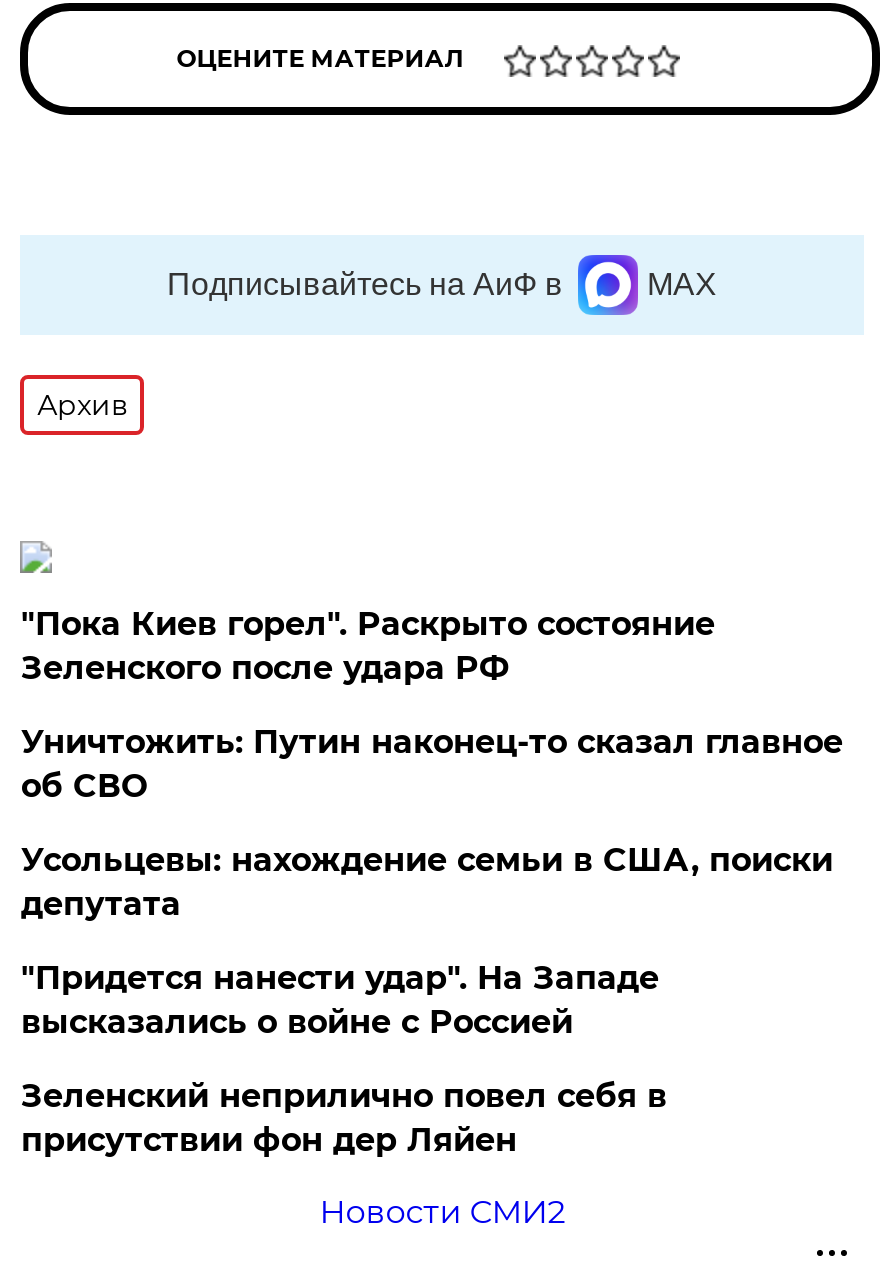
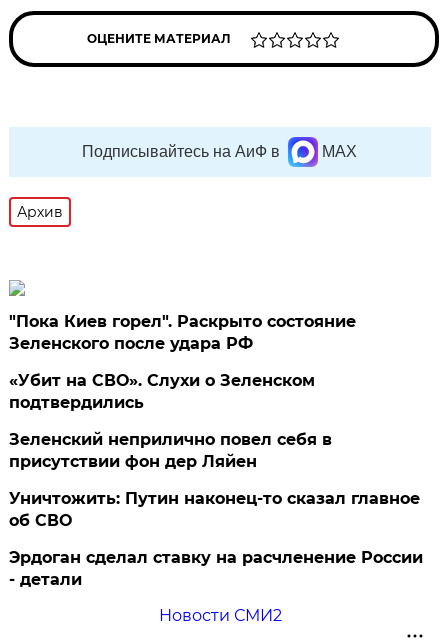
moved down: Уничтожить: Путин наконец-то сказал главное | об СВО

- Усольцевы: нахождение семьи в США, поиски
- депутата
- "Придется нанести удар". На Западе
- высказались о войне с Россией
+ «Убит на СВО». Слухи о Зеленском
+ подтвердились

moved up: Зеленский неприлично повел cебя в | присутствии фон дер Ляйен

+ Эрдоган сделал ставку на расчленение России
+ - детали
